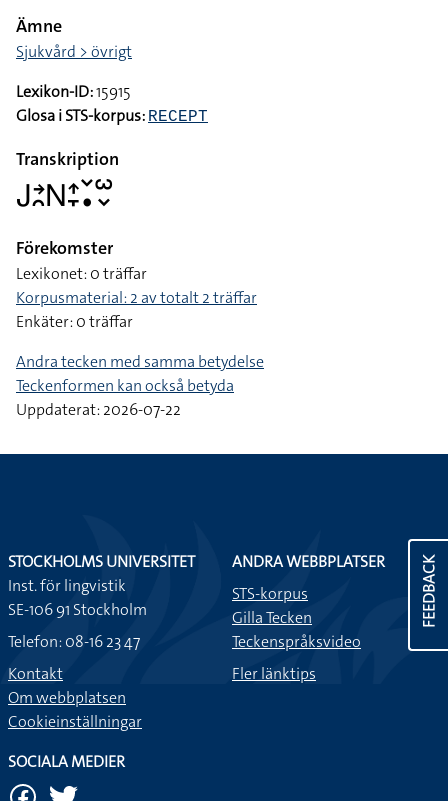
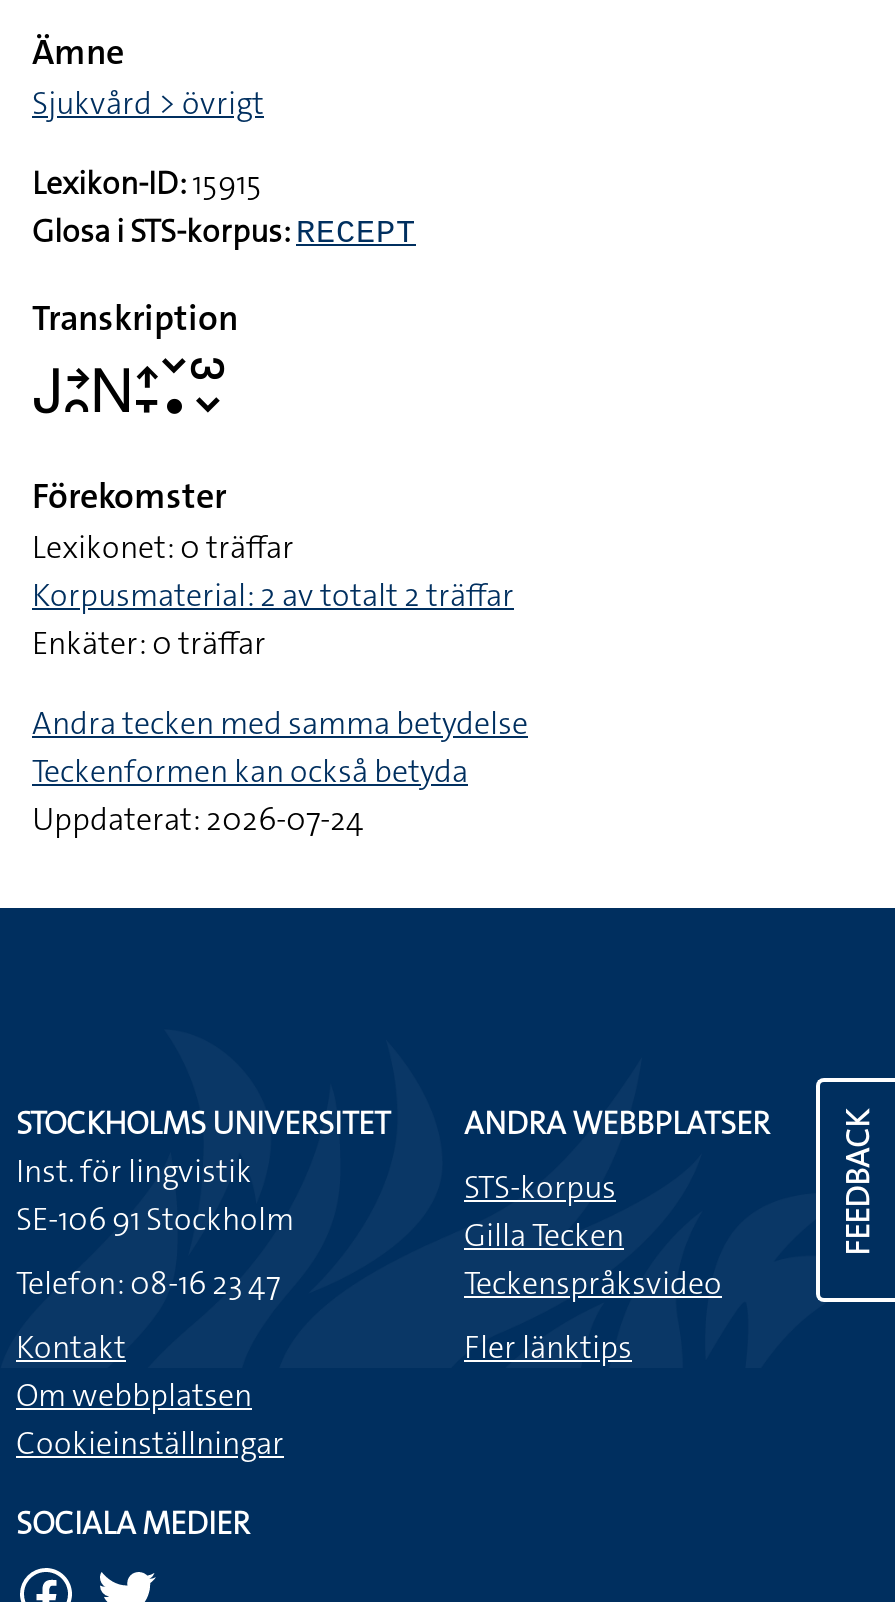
- Uppdaterat: 2026-07-22
+ Uppdaterat: 2026-07-24
